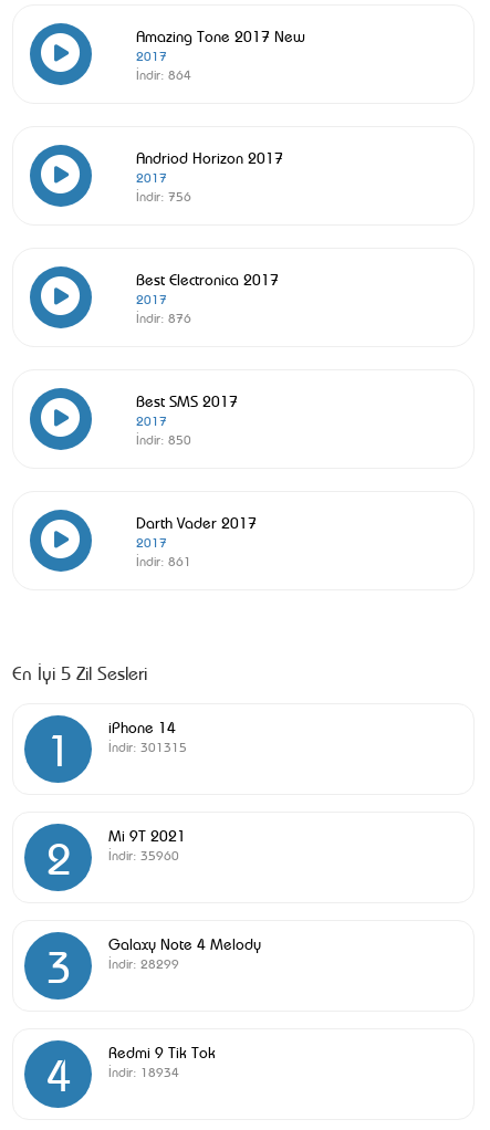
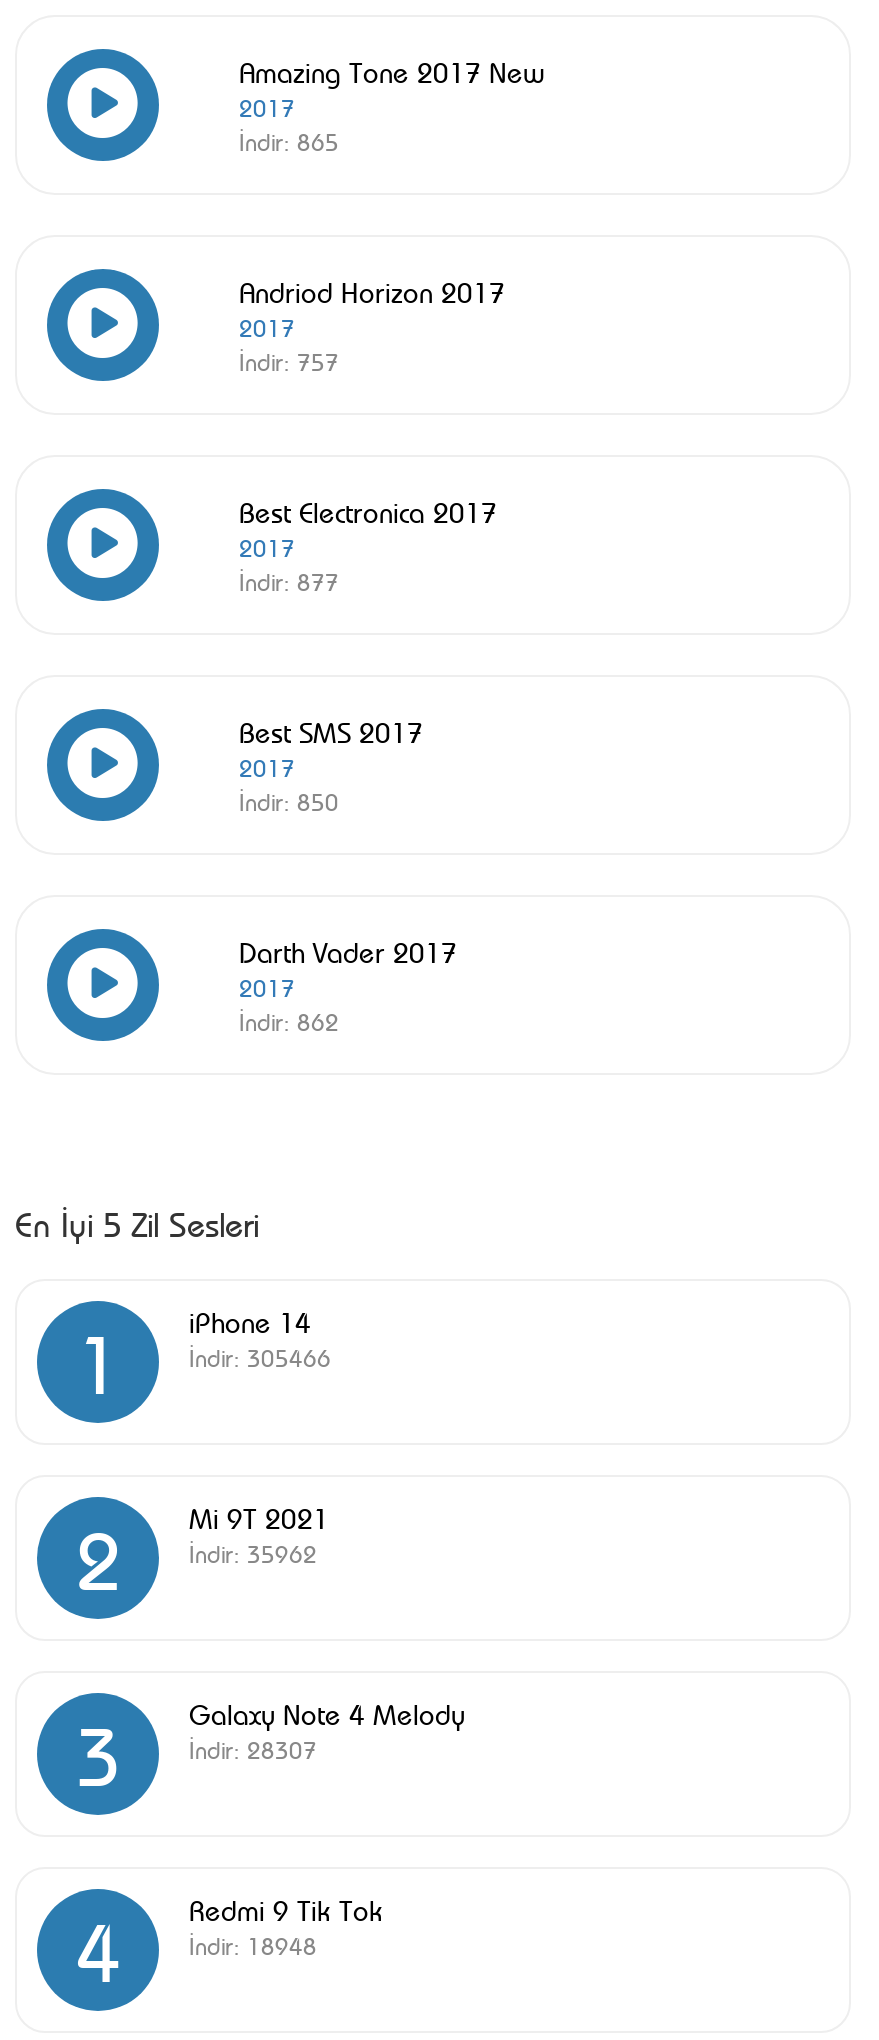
- İndir: 864
+ İndir: 865

- İndir: 756
+ İndir: 757

- İndir: 876
+ İndir: 877

- İndir: 861
+ İndir: 862

- İndir: 301315
+ İndir: 305466

- İndir: 35960
+ İndir: 35962

- İndir: 28299
+ İndir: 28307

- İndir: 18934
+ İndir: 18948
